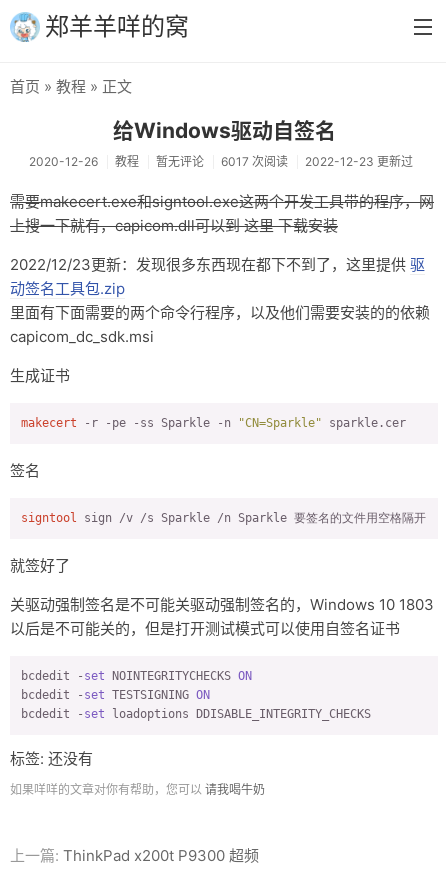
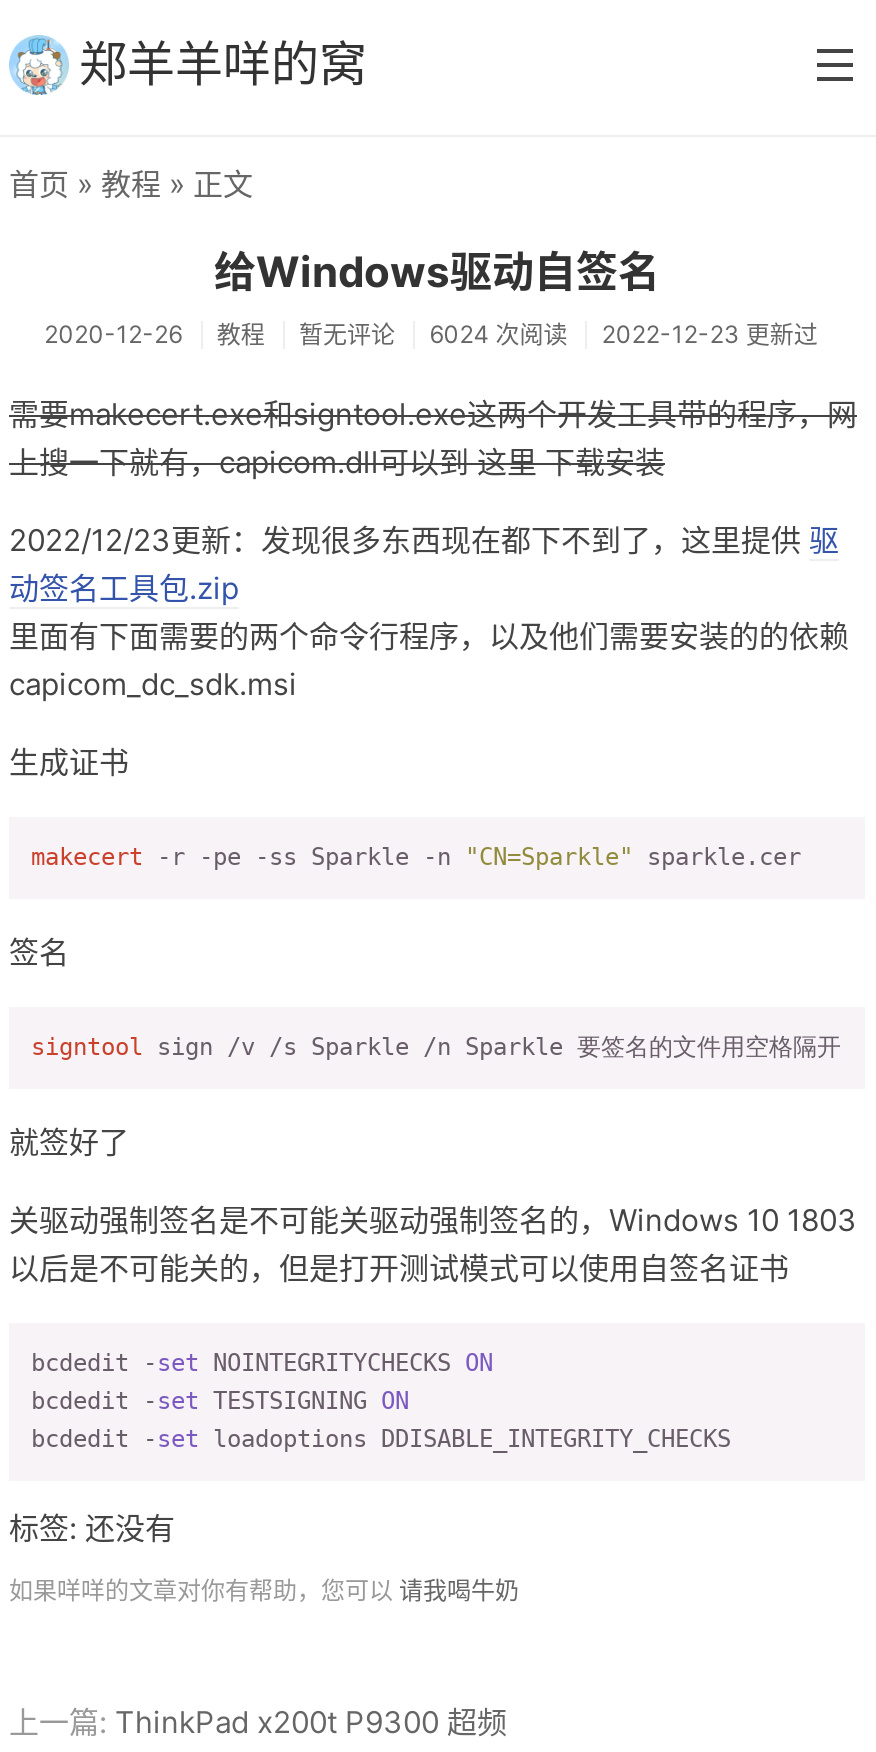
- 2020-12-26 教程 暂无评论 6017 次阅读 2022-12-23 更新过
+ 2020-12-26 教程 暂无评论 6024 次阅读 2022-12-23 更新过
